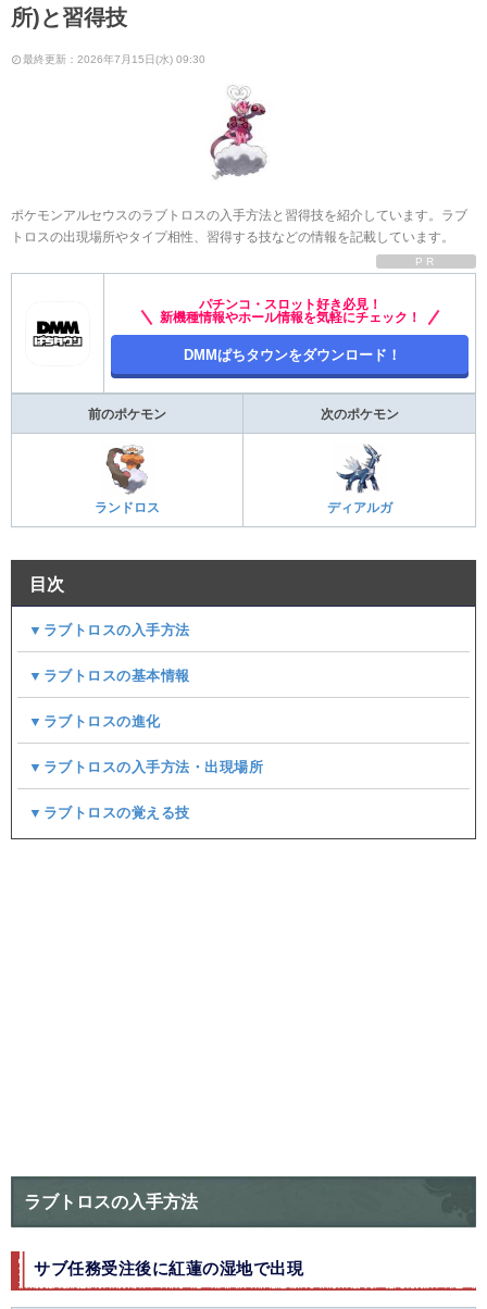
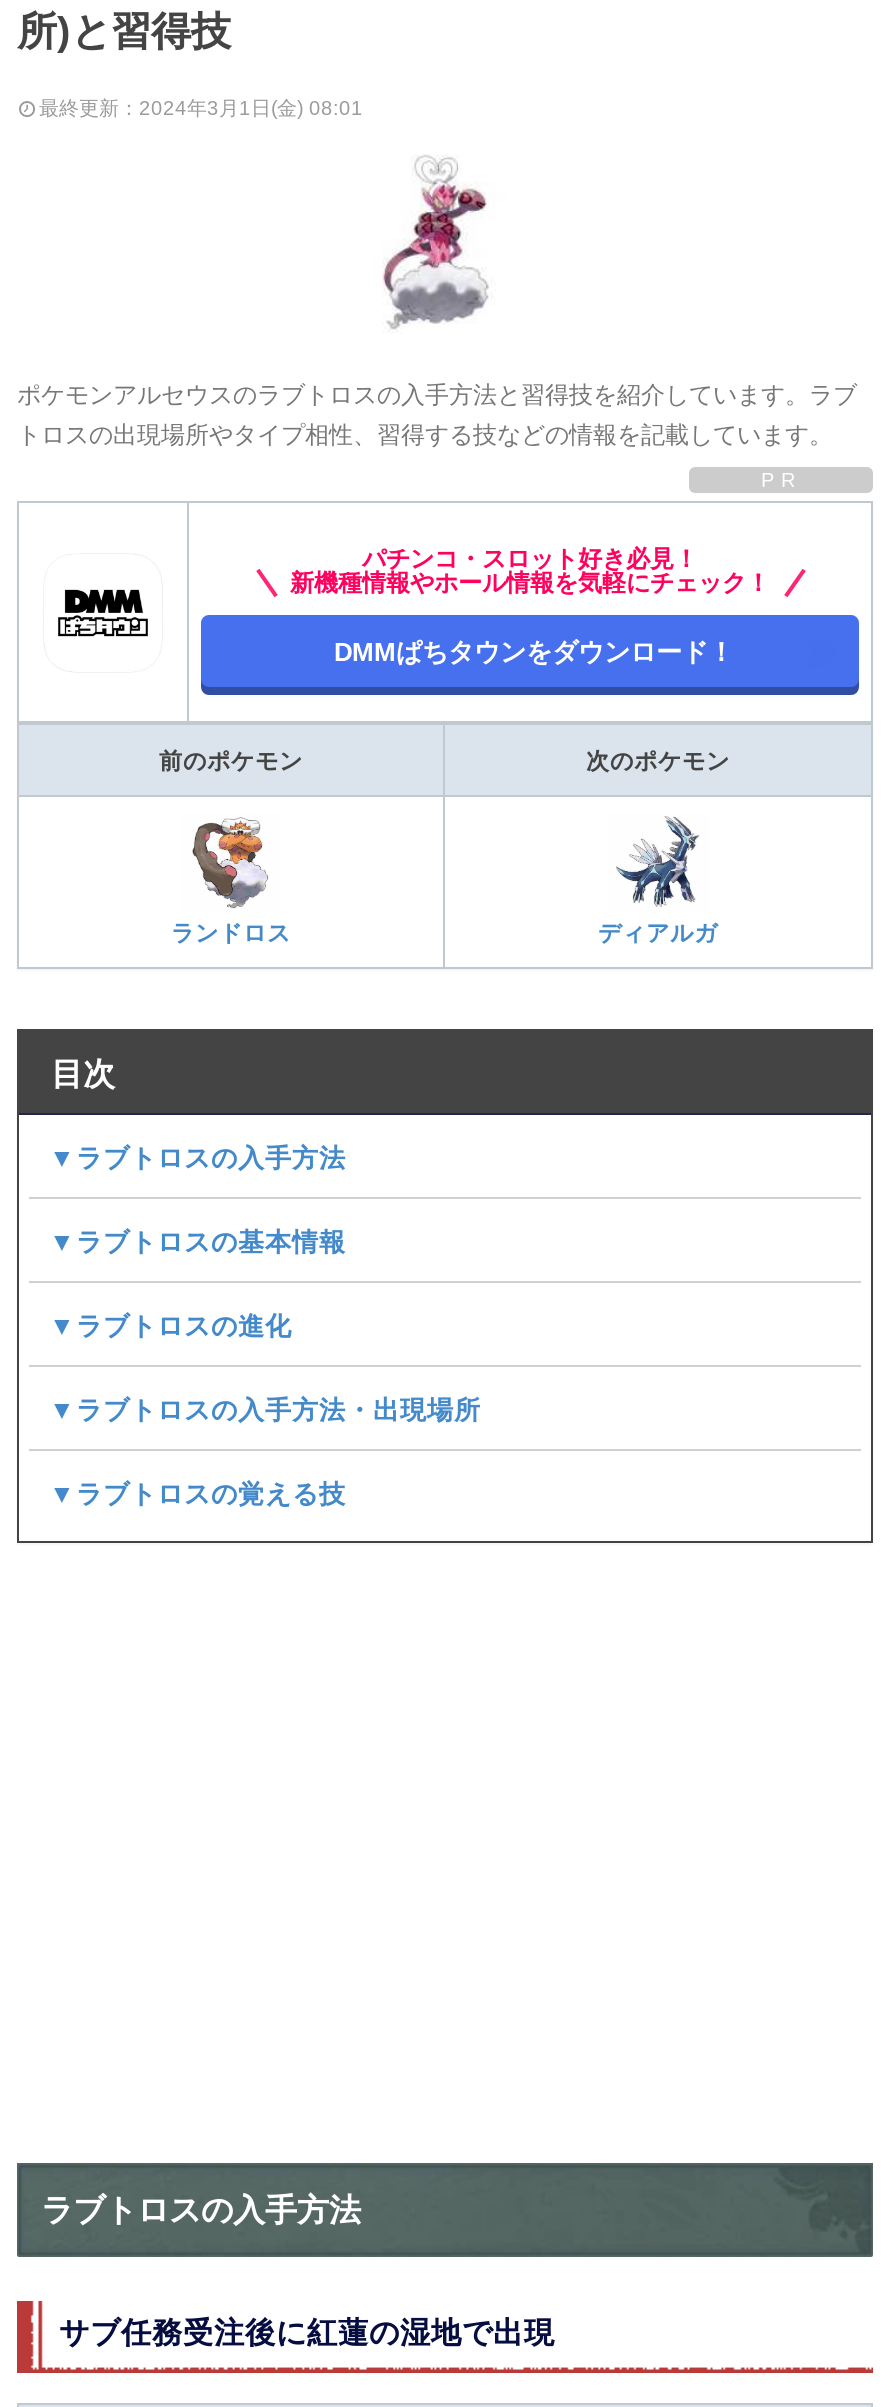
- 最終更新：2026年7月15日(水) 09:30
+ 最終更新：2024年3月1日(金) 08:01
